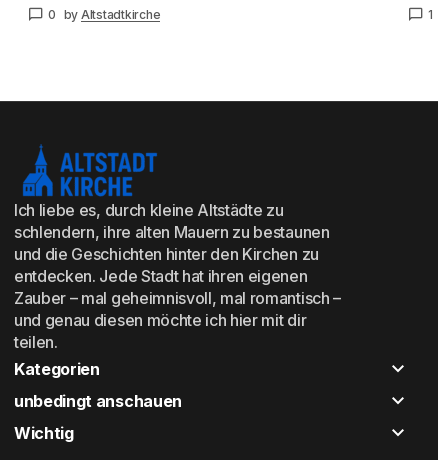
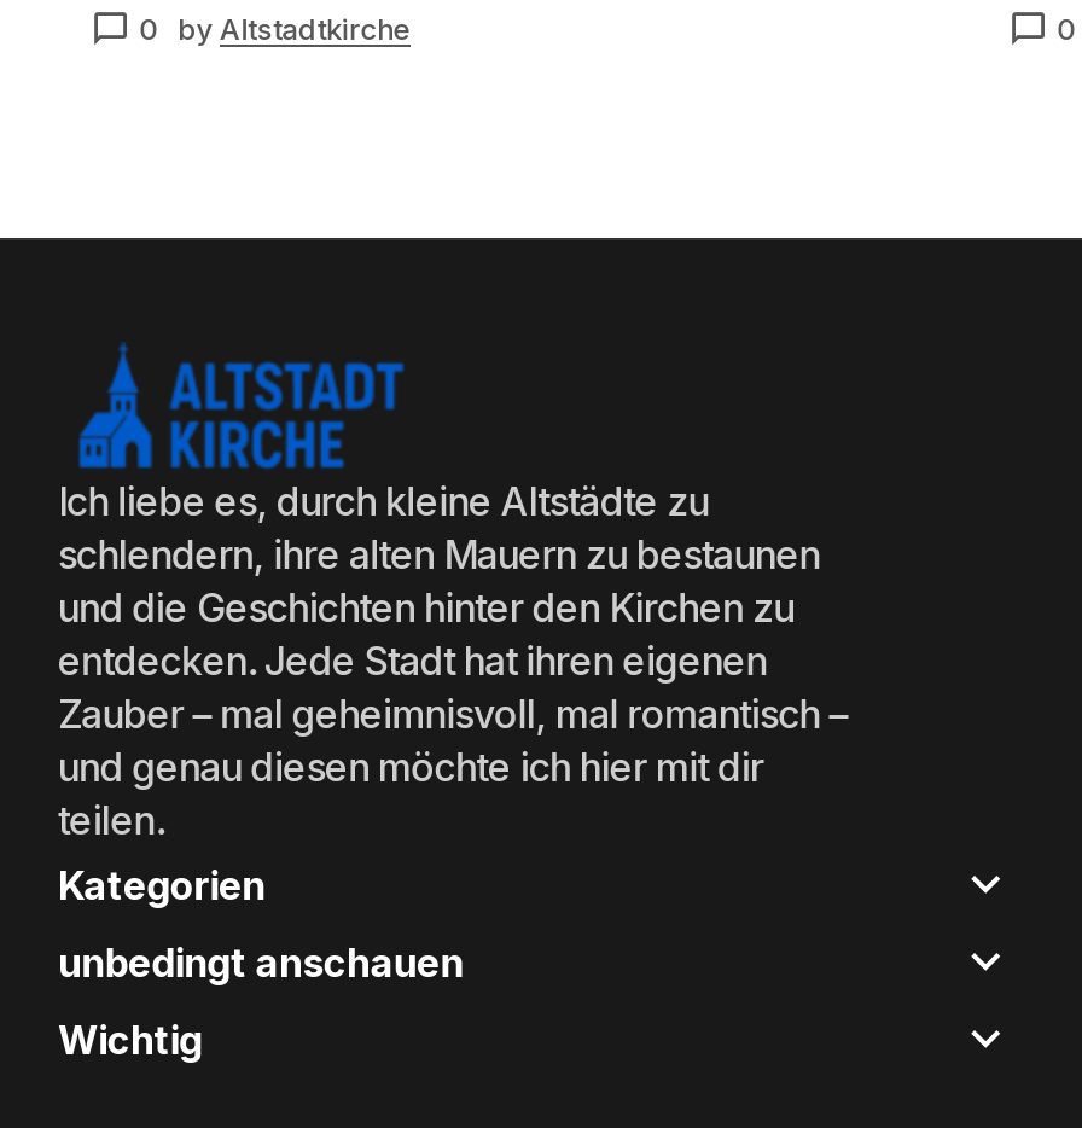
- 1
+ 0
